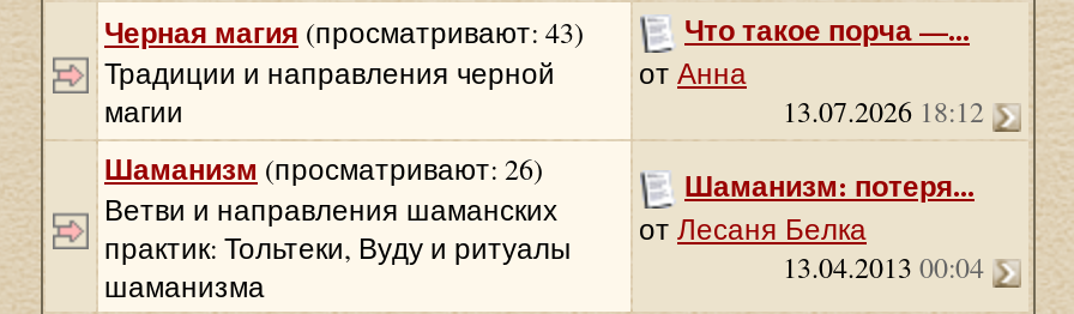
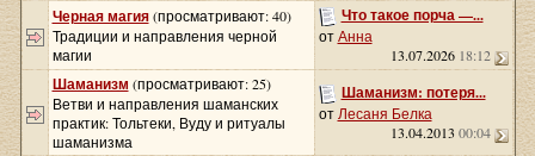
- Черная магия (просматривают: 43)
+ Черная магия (просматривают: 40)

- Шаманизм (просматривают: 26)
+ Шаманизм (просматривают: 25)
